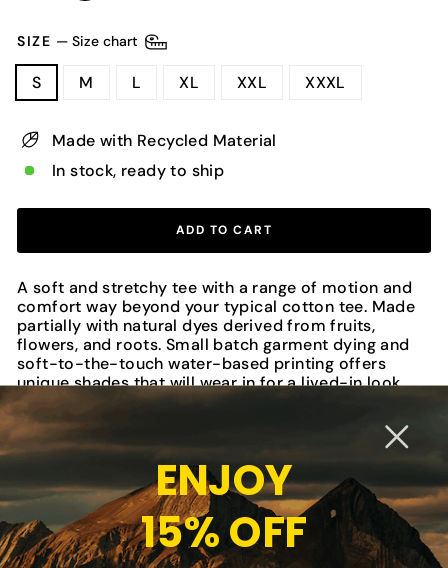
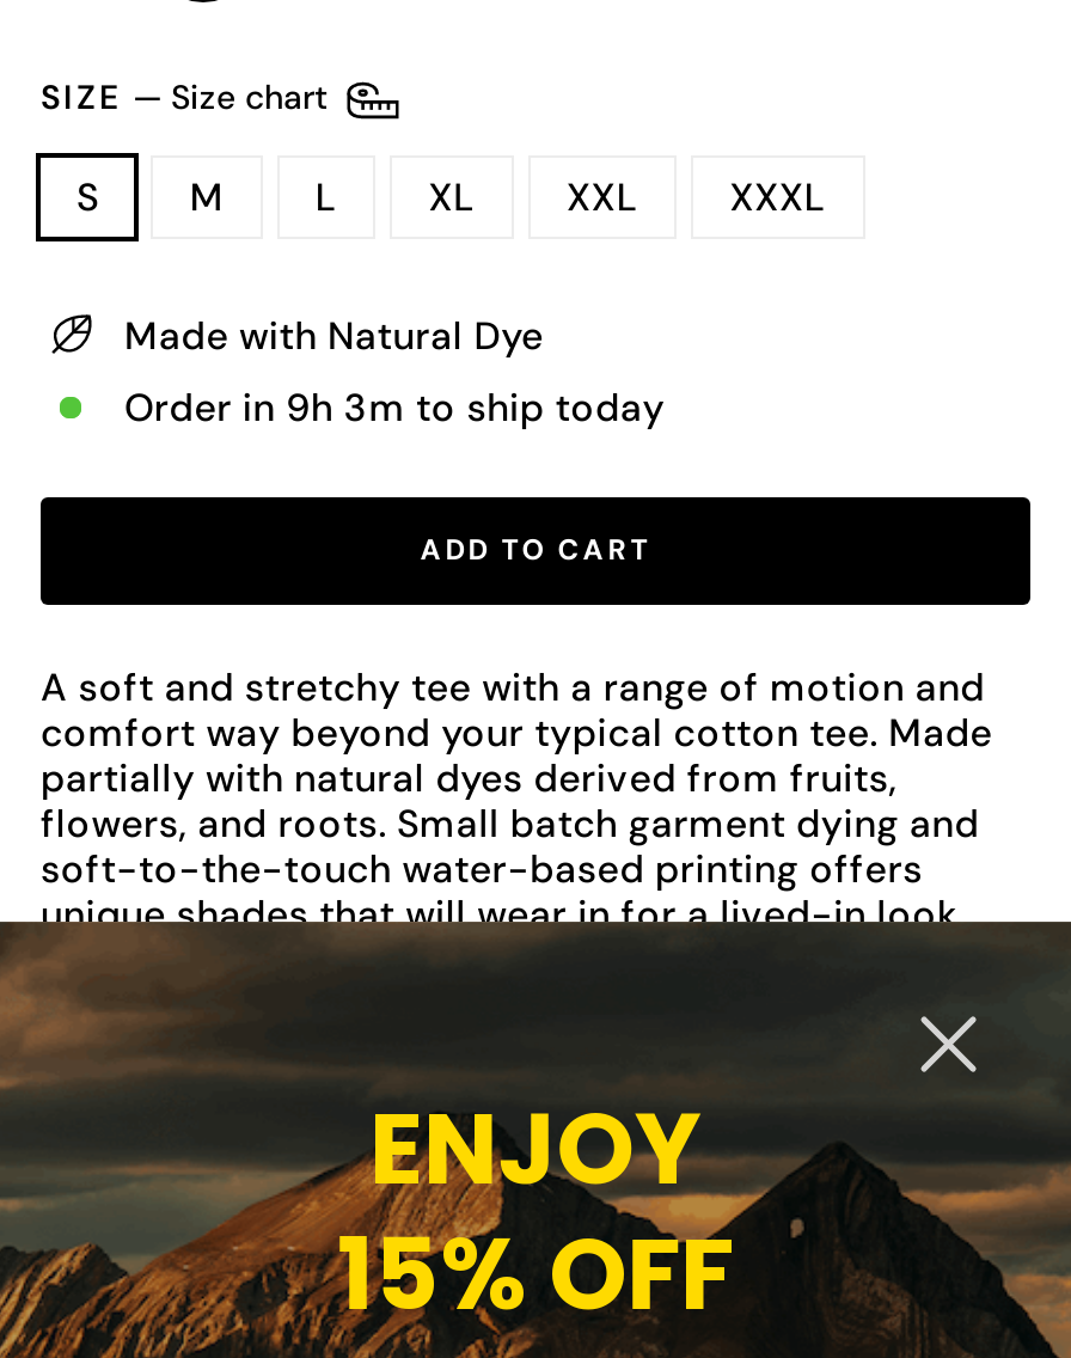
- Made with Recycled Material
- In stock, ready to ship
+ Made with Natural Dye
+ Order in 9h 3m to ship today
